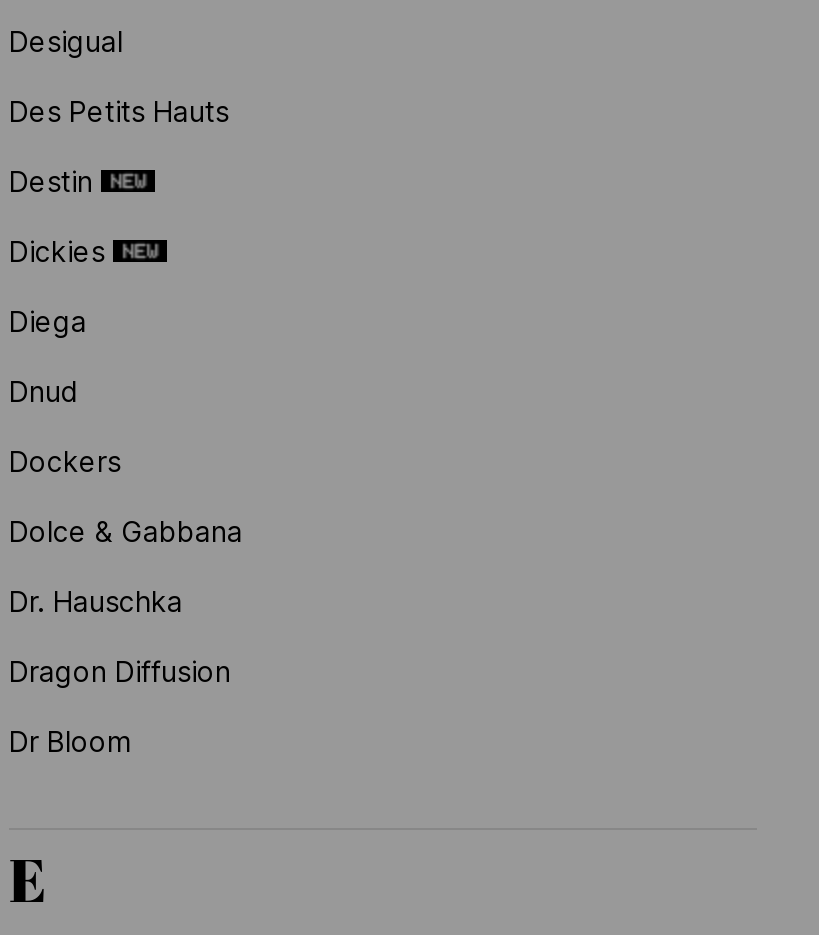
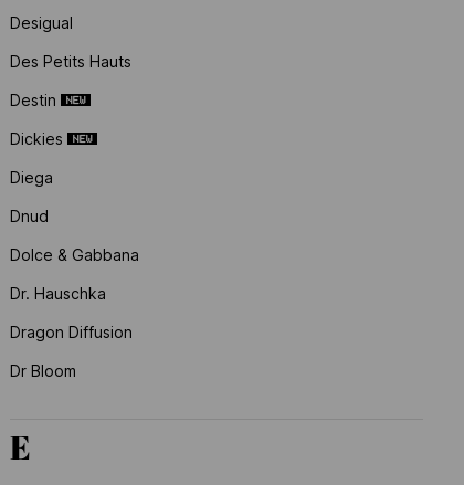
- Dockers
